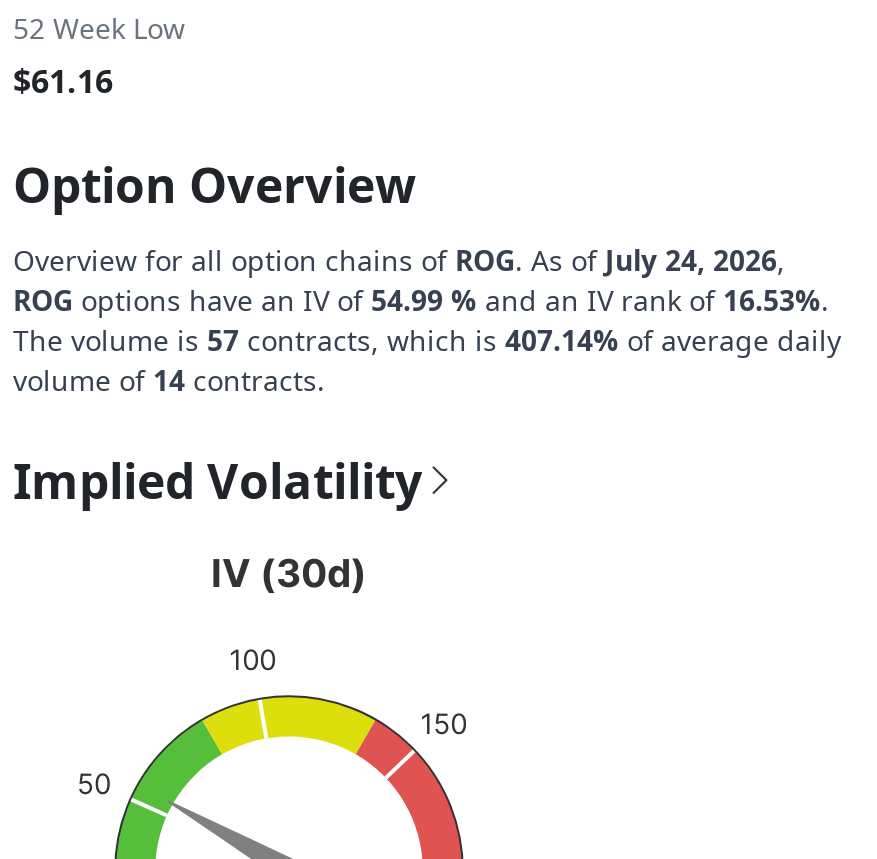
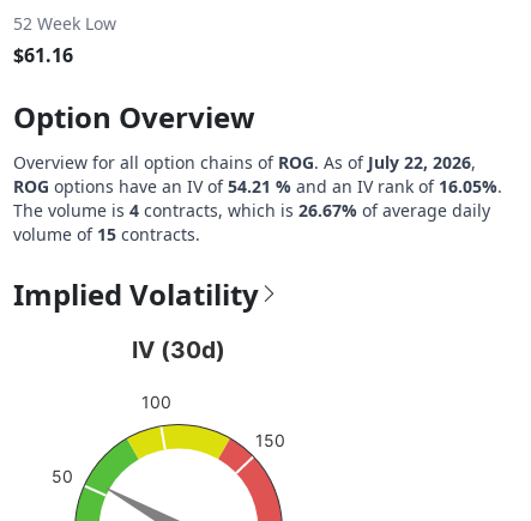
- Overview for all option chains of ROG. As of July 24, 2026,
+ Overview for all option chains of ROG. As of July 22, 2026,

- ROG options have an IV of 54.99 % and an IV rank of 16.53%.
+ ROG options have an IV of 54.21 % and an IV rank of 16.05%.

- The volume is 57 contracts, which is 407.14% of average daily
+ The volume is 4 contracts, which is 26.67% of average daily

- volume of 14 contracts.
+ volume of 15 contracts.
